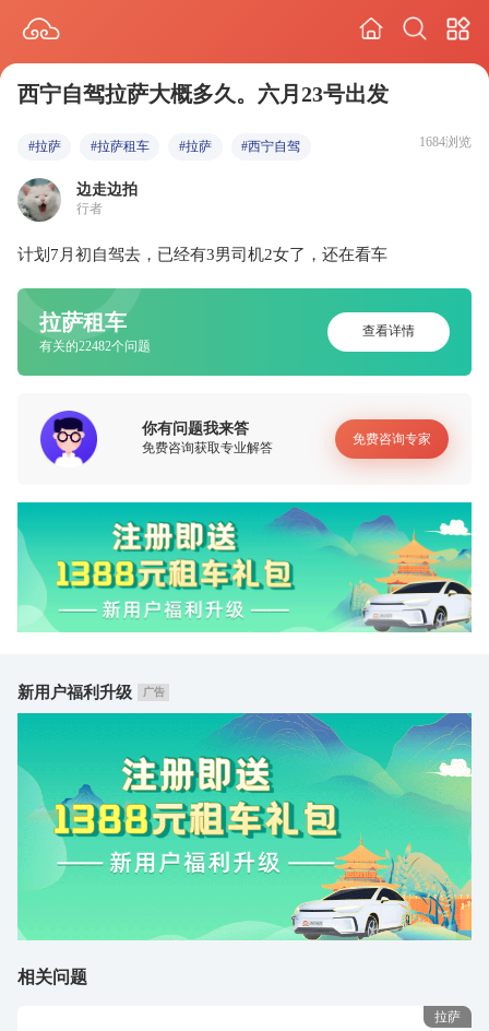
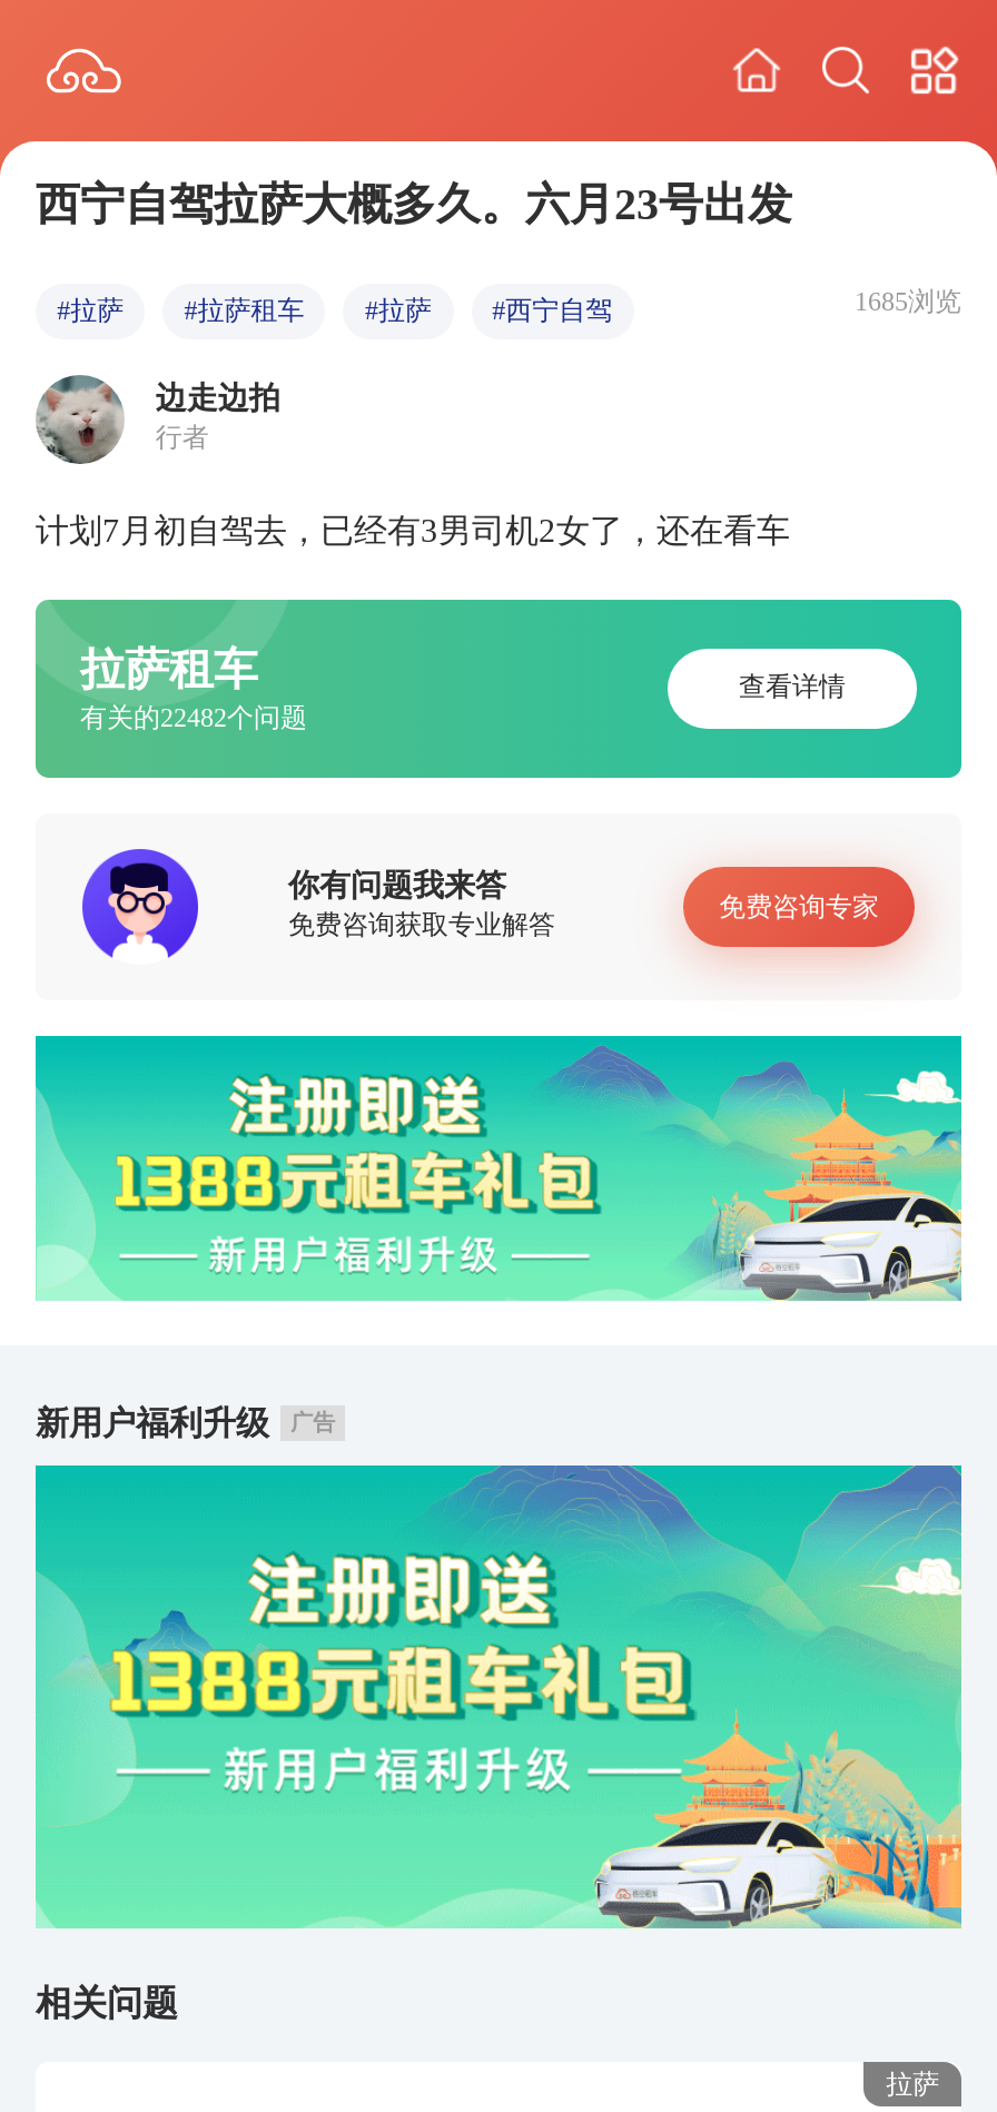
- 1684浏览
+ 1685浏览
